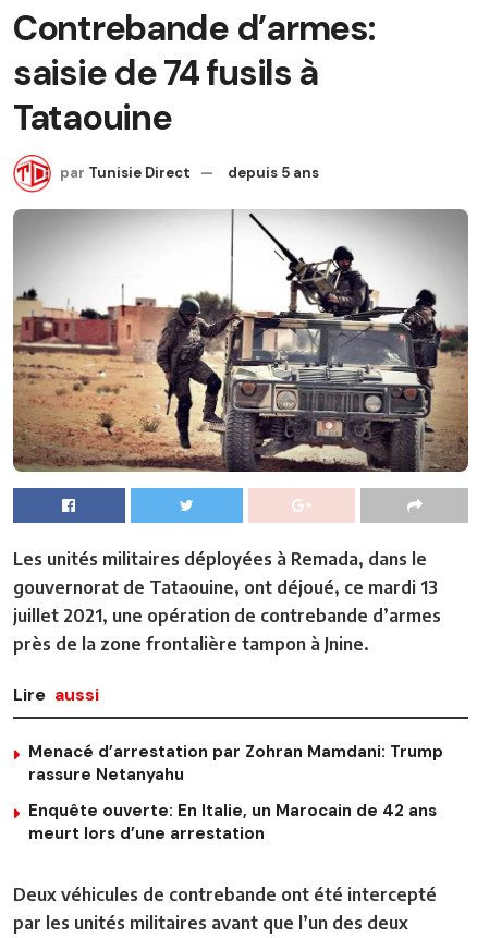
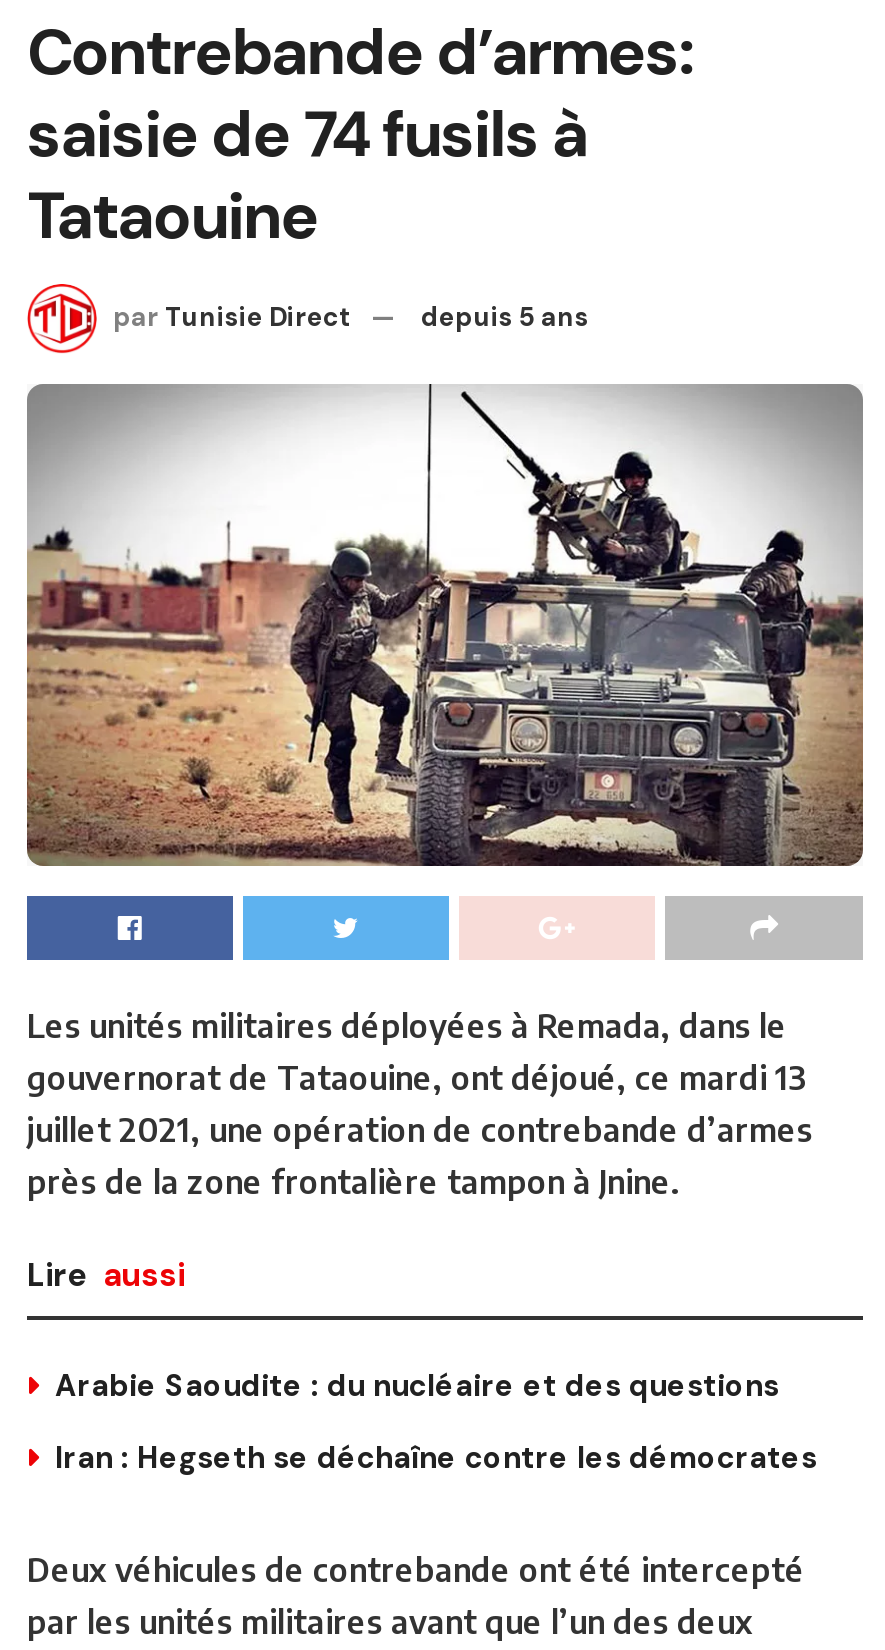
- Menacé d’arrestation par Zohran Mamdani: Trump
- rassure Netanyahu
+ Arabie Saoudite : du nucléaire et des questions

- Enquête ouverte: En Italie, un Marocain de 42 ans
- meurt lors d’une arrestation
+ Iran : Hegseth se déchaîne contre les démocrates
